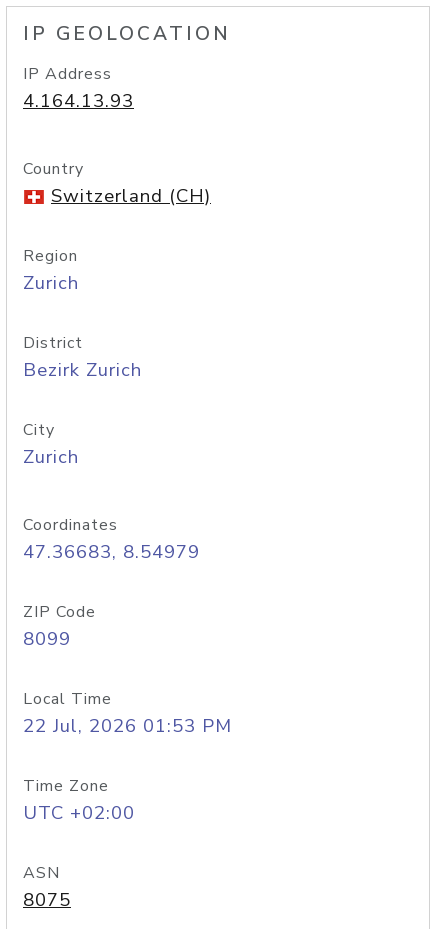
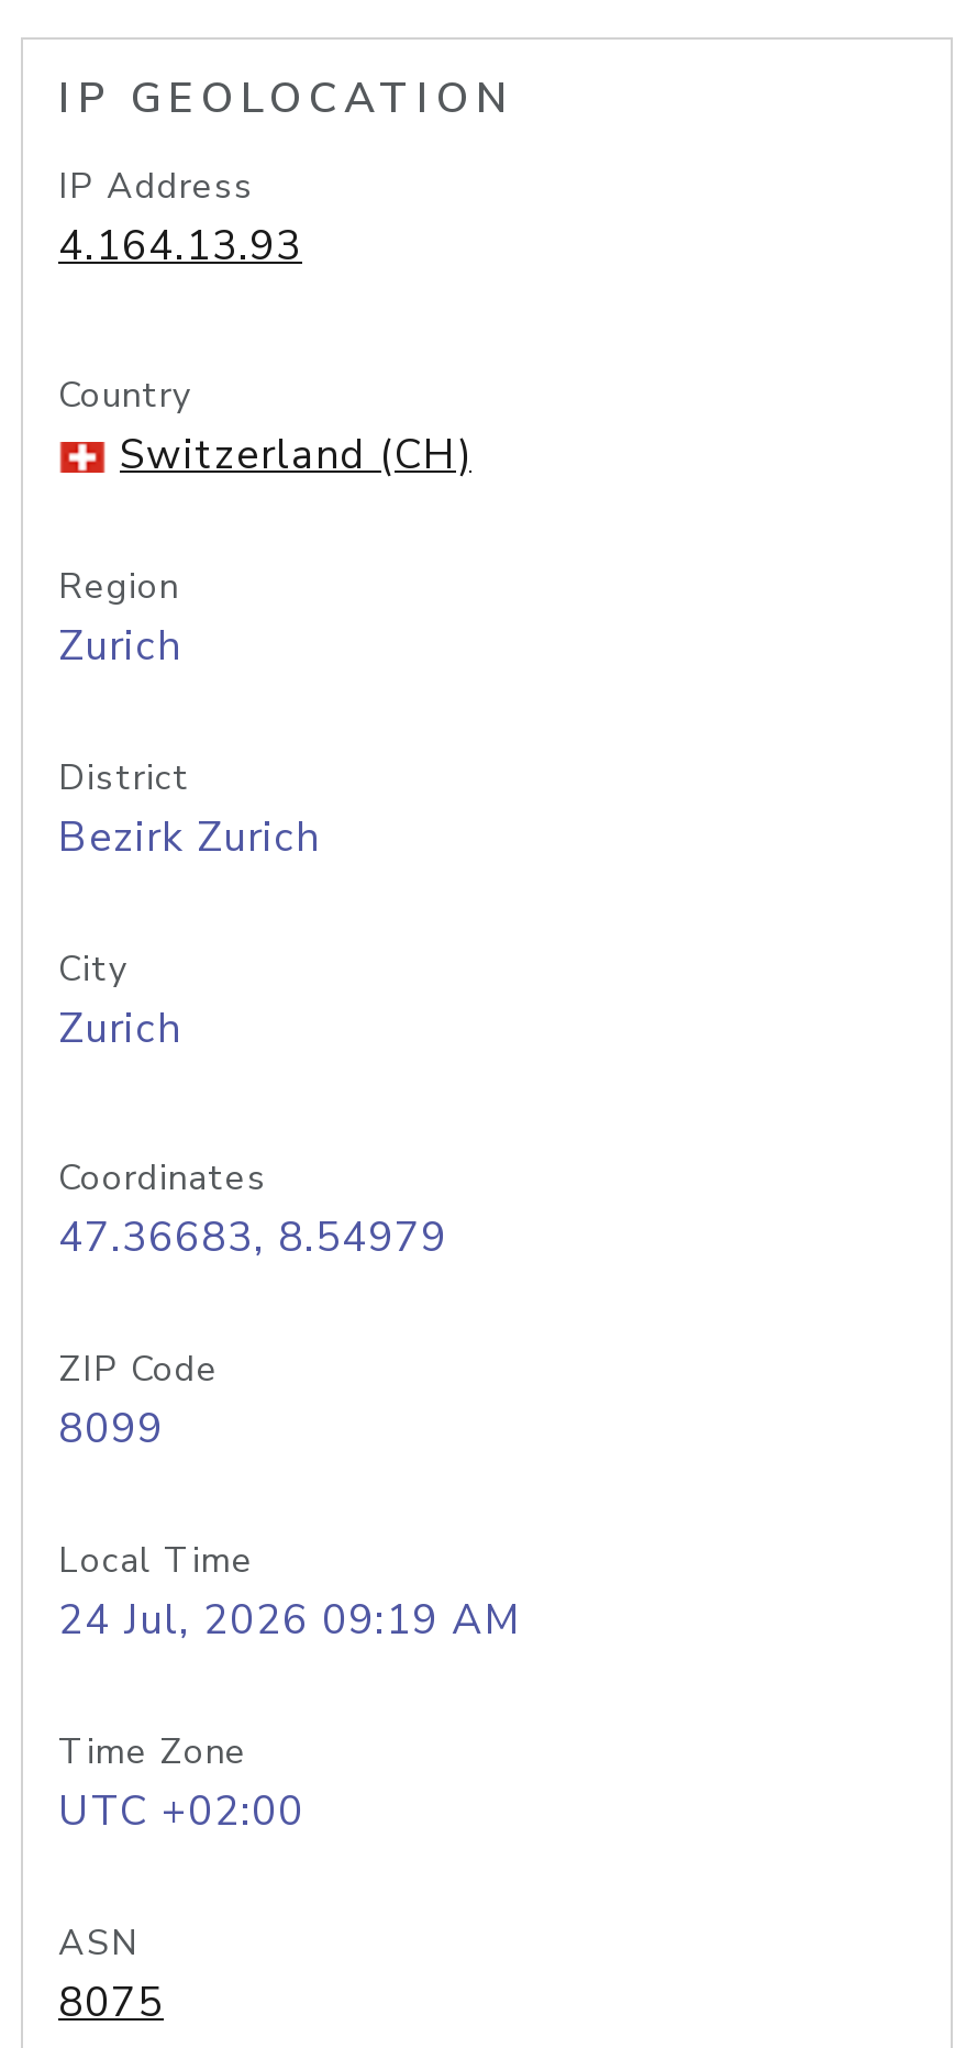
- 22 Jul, 2026 01:53 PM
+ 24 Jul, 2026 09:19 AM
